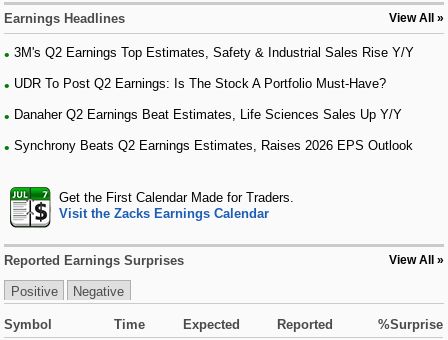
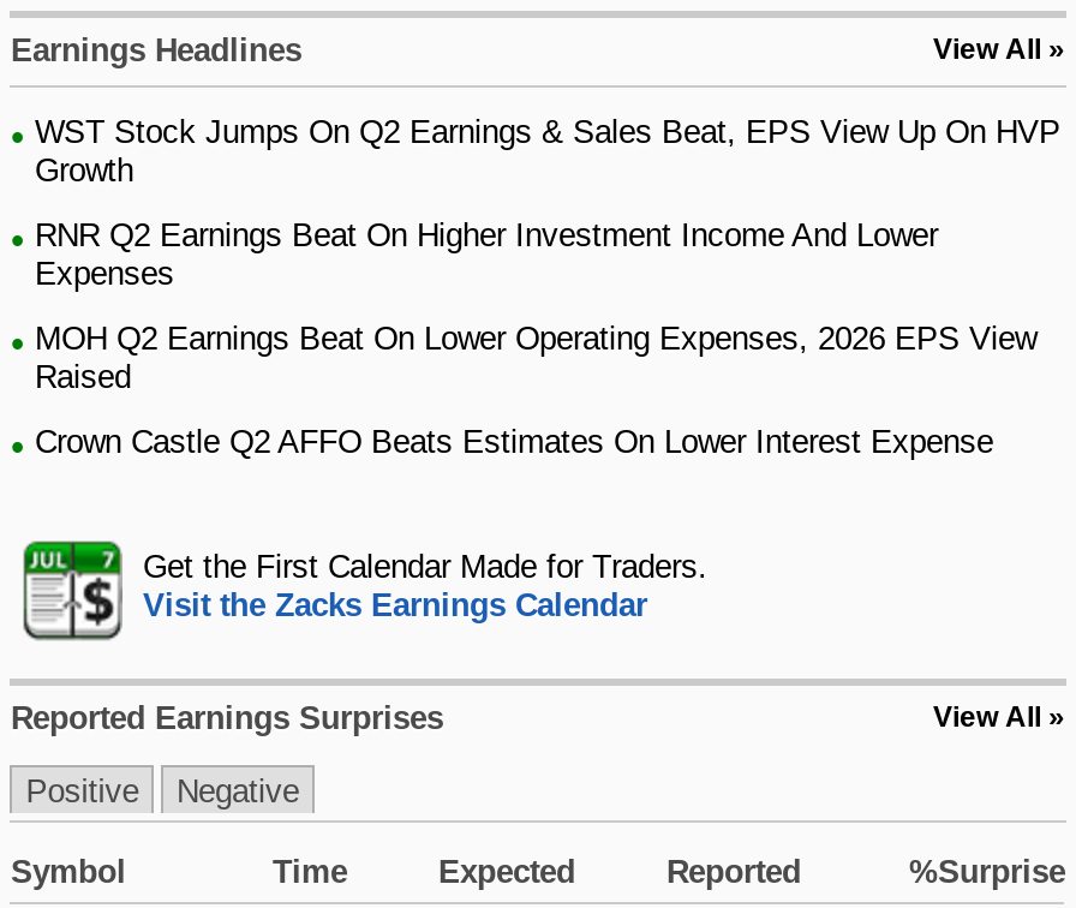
- 3M's Q2 Earnings Top Estimates, Safety & Industrial Sales Rise Y/Y
+ WST Stock Jumps On Q2 Earnings & Sales Beat, EPS View Up On HVP
+ Growth

- UDR To Post Q2 Earnings: Is The Stock A Portfolio Must-Have?
+ RNR Q2 Earnings Beat On Higher Investment Income And Lower
+ Expenses

- Danaher Q2 Earnings Beat Estimates, Life Sciences Sales Up Y/Y
+ MOH Q2 Earnings Beat On Lower Operating Expenses, 2026 EPS View
+ Raised

- Synchrony Beats Q2 Earnings Estimates, Raises 2026 EPS Outlook
+ Crown Castle Q2 AFFO Beats Estimates On Lower Interest Expense
